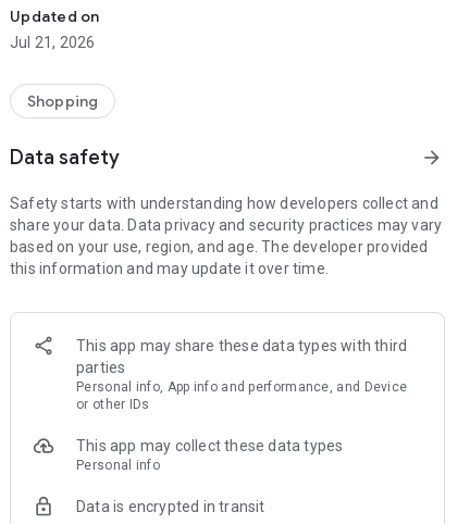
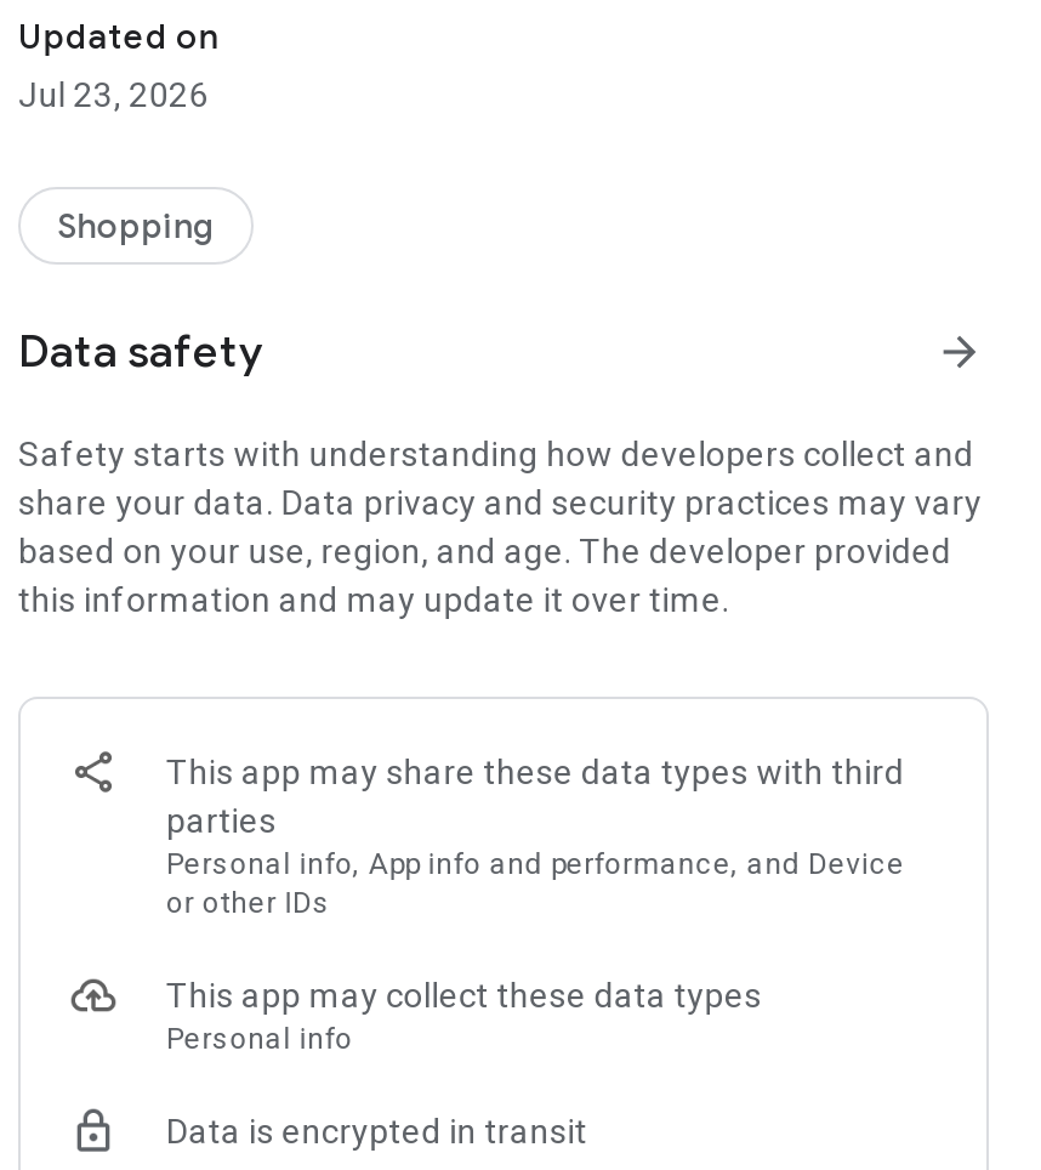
- Jul 21, 2026
+ Jul 23, 2026
